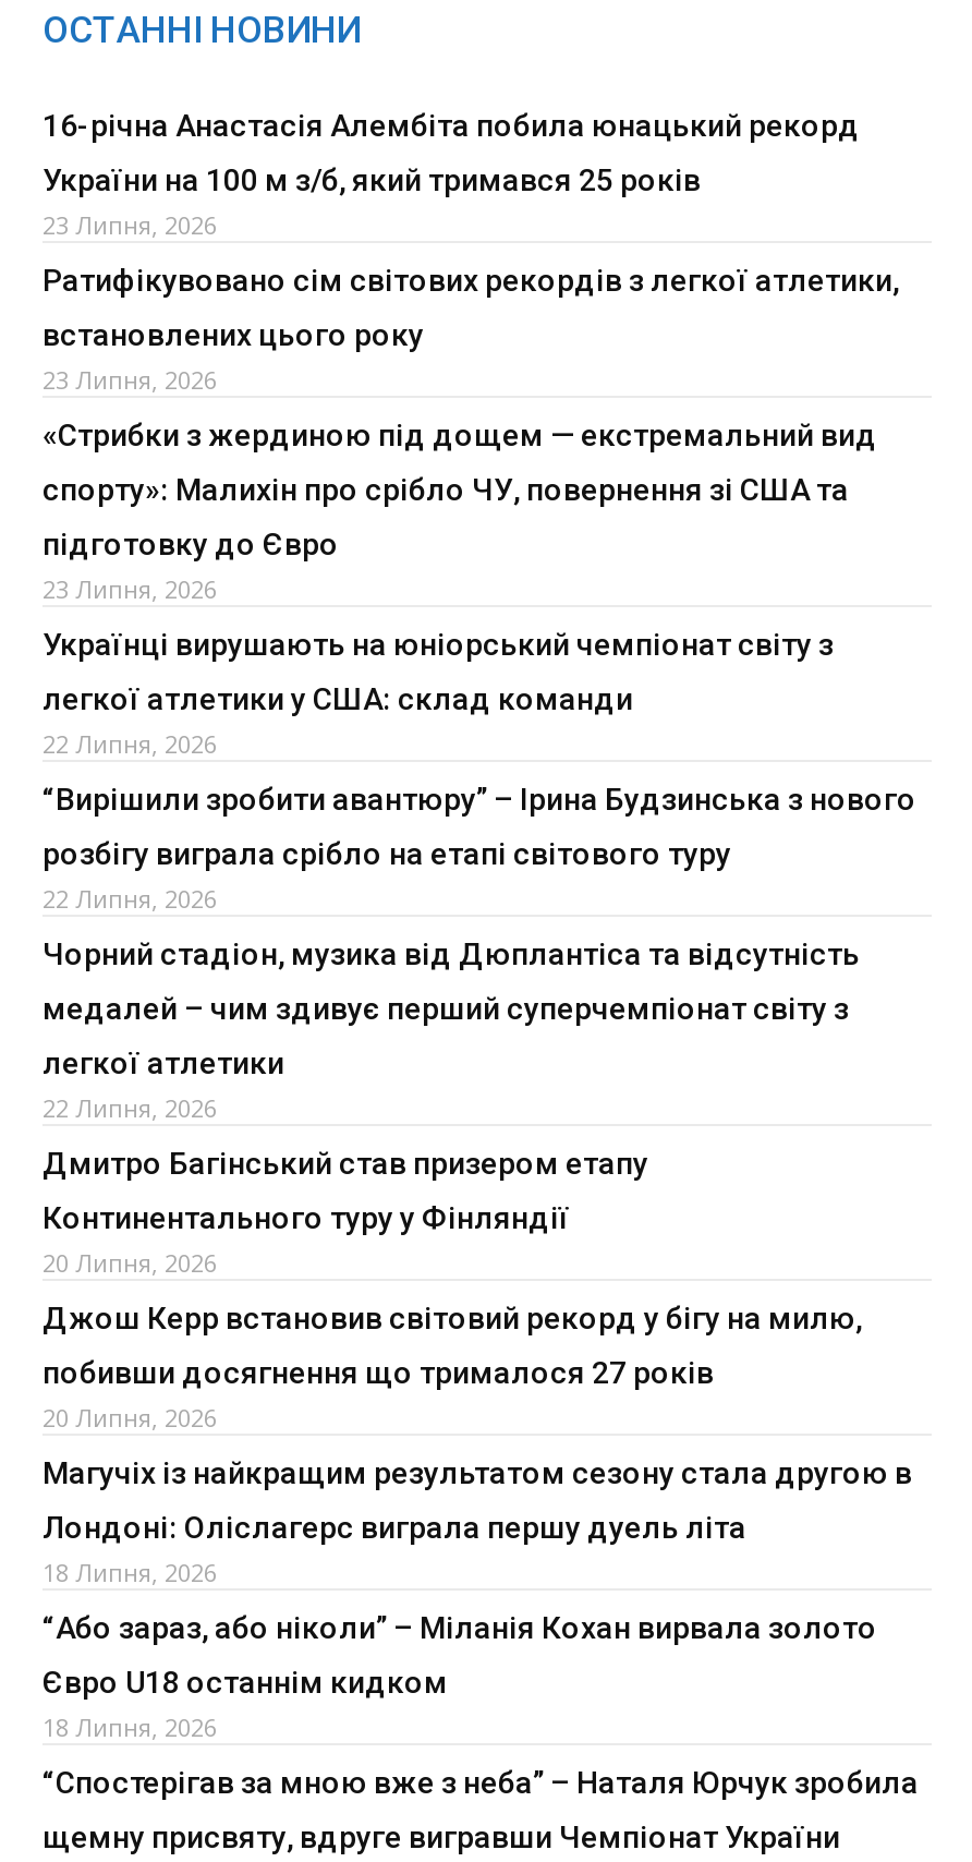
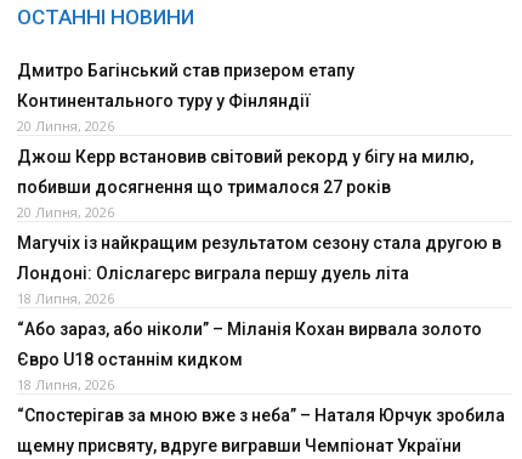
- 16-річна Анастасія Алембіта побила юнацький рекорд
- України на 100 м з/б, який тримався 25 років
- 23 Липня, 2026
- Ратифікувовано сім світових рекордів з легкої атлетики,
- встановлених цього року
- 23 Липня, 2026
- «Стрибки з жердиною під дощем — екстремальний вид
- спорту»: Малихін про срібло ЧУ, повернення зі США та
- підготовку до Євро
- 23 Липня, 2026
- Українці вирушають на юніорський чемпіонат світу з
- легкої атлетики у США: склад команди
- 22 Липня, 2026
- “Вирішили зробити авантюру” – Ірина Будзинська з нового
- розбігу виграла срібло на етапі світового туру
- 22 Липня, 2026
- Чорний стадіон, музика від Дюплантіса та відсутність
- медалей – чим здивує перший суперчемпіонат світу з
- легкої атлетики
- 22 Липня, 2026
